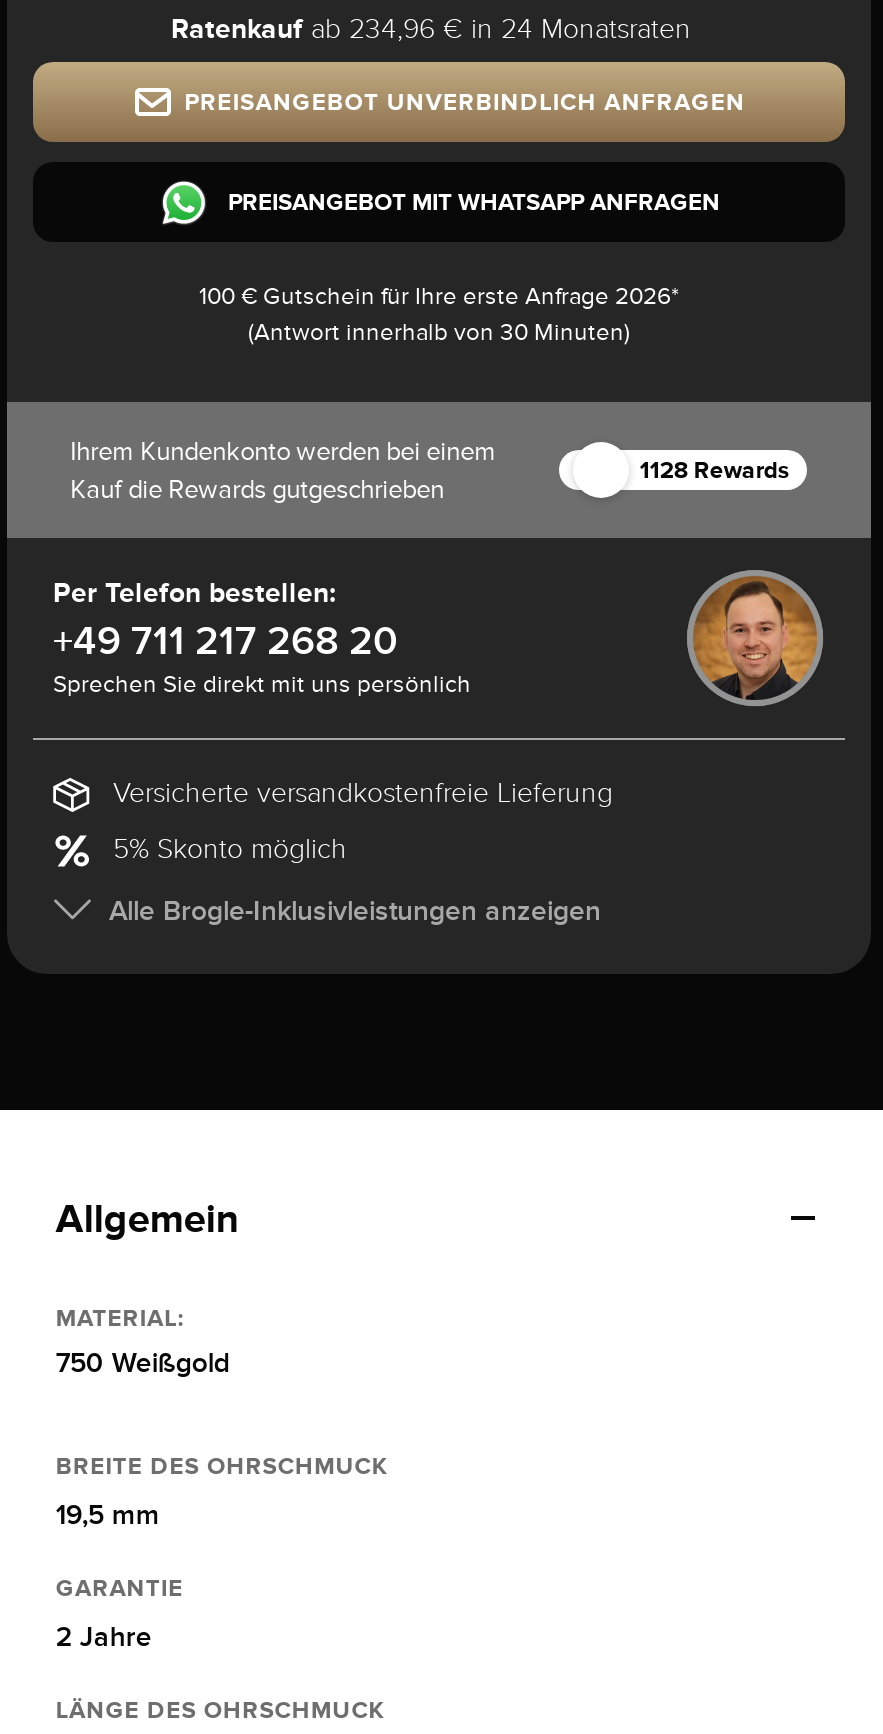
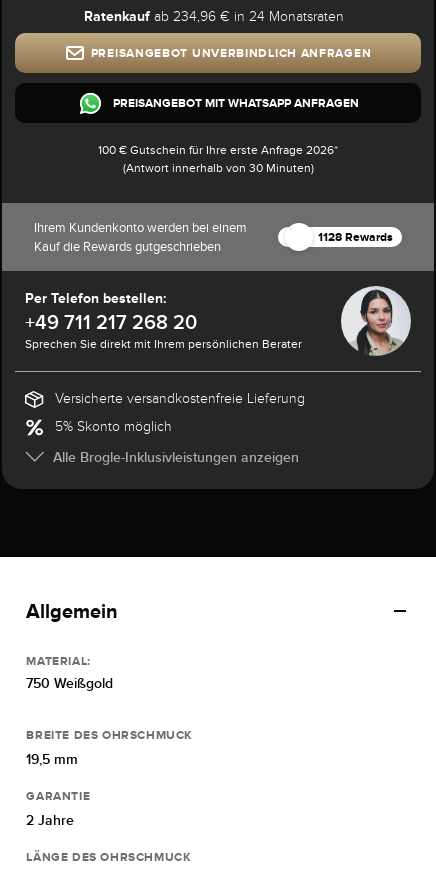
- [image]
+ [image]

- Sprechen Sie direkt mit uns persönlich
+ Sprechen Sie direkt mit Ihrem persönlichen Berater
